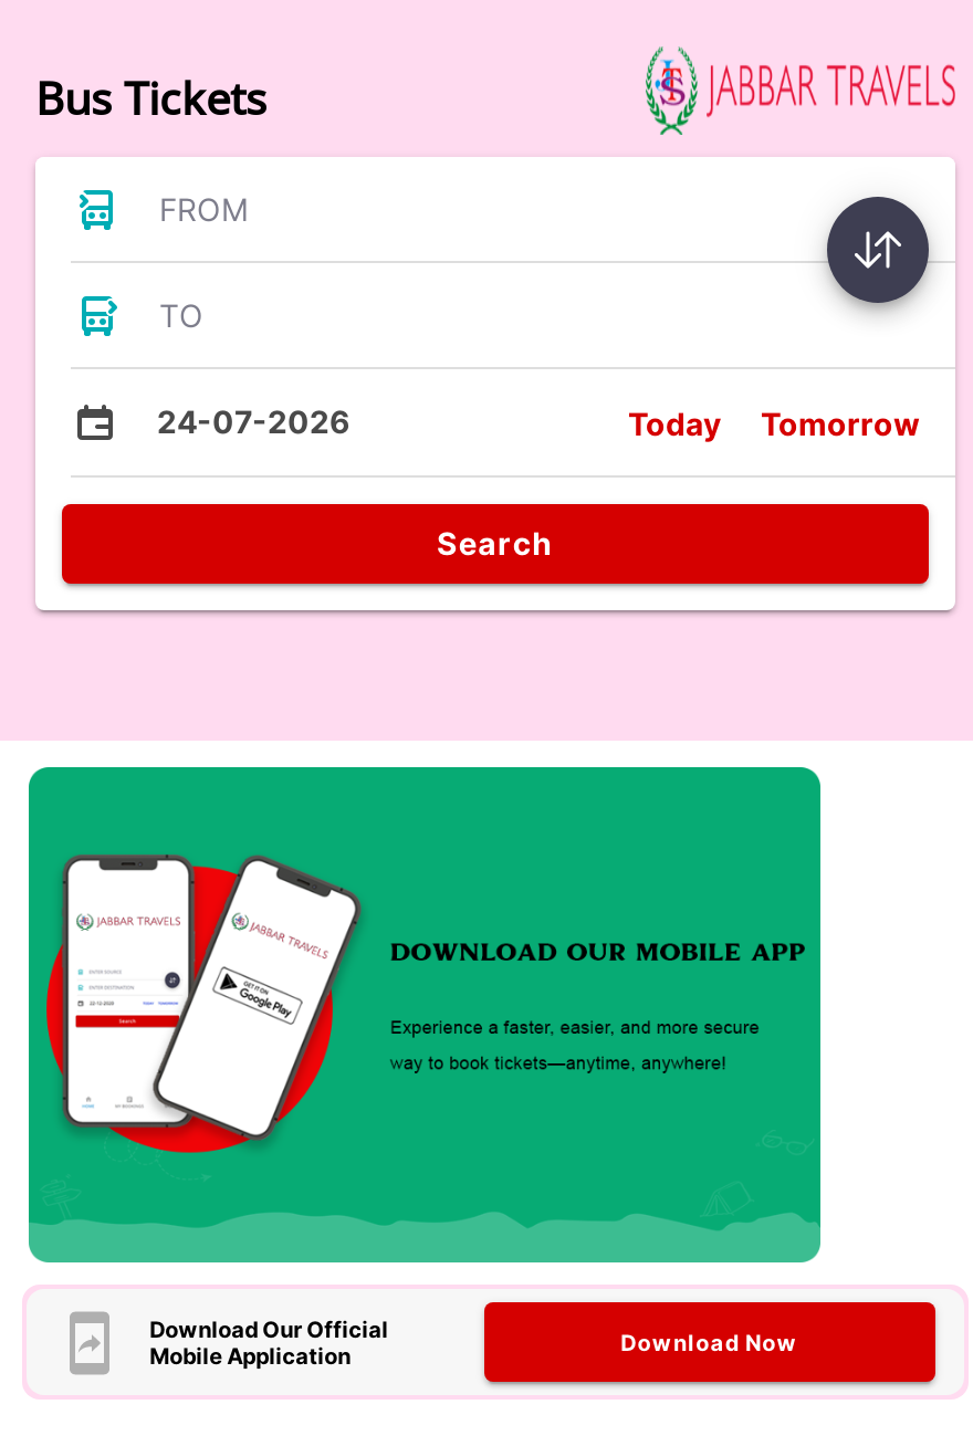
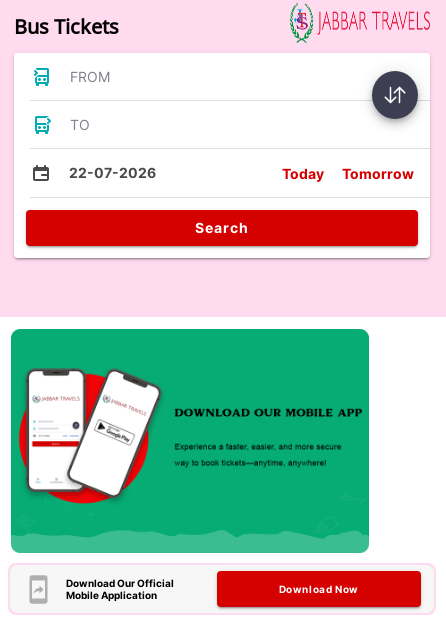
- 24-07-2026
+ 22-07-2026
